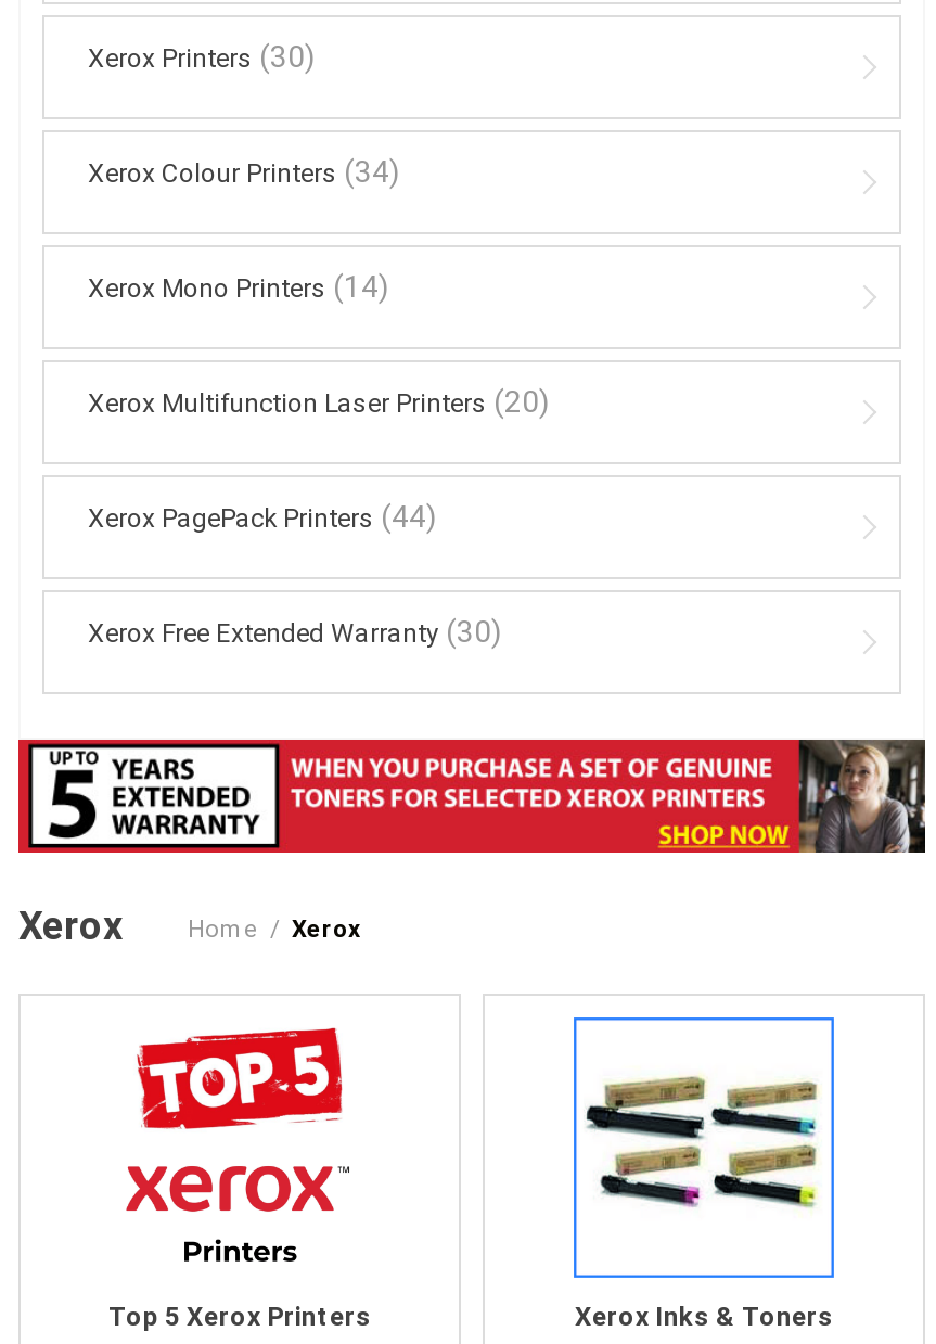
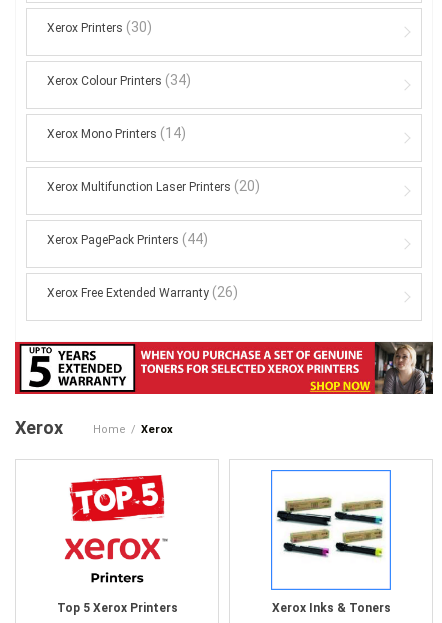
- Xerox Free Extended Warranty (30)
+ Xerox Free Extended Warranty (26)
